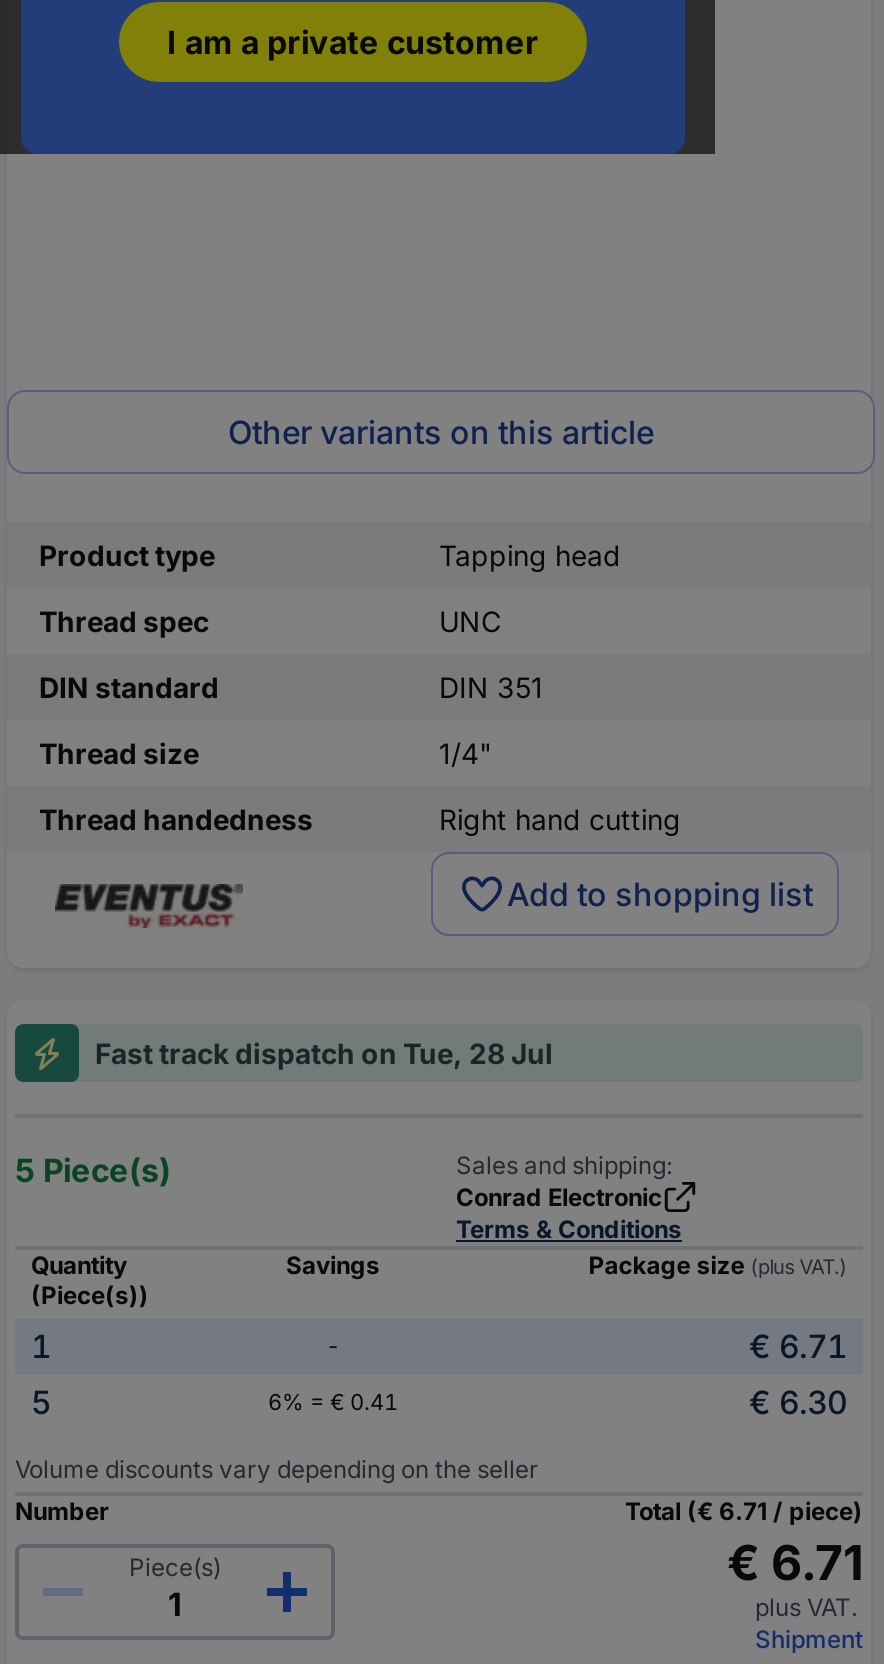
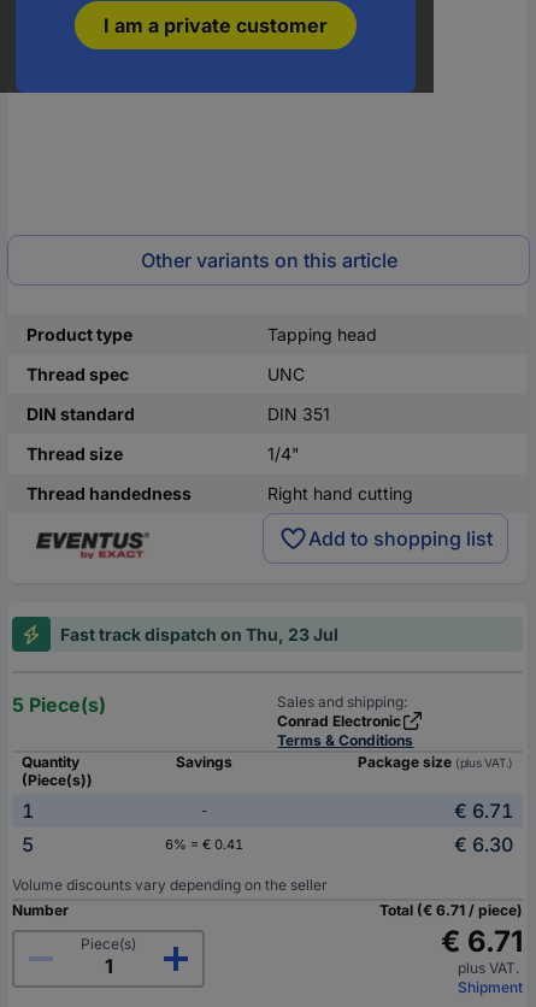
- Fast track dispatch on Tue, 28 Jul
+ Fast track dispatch on Thu, 23 Jul
